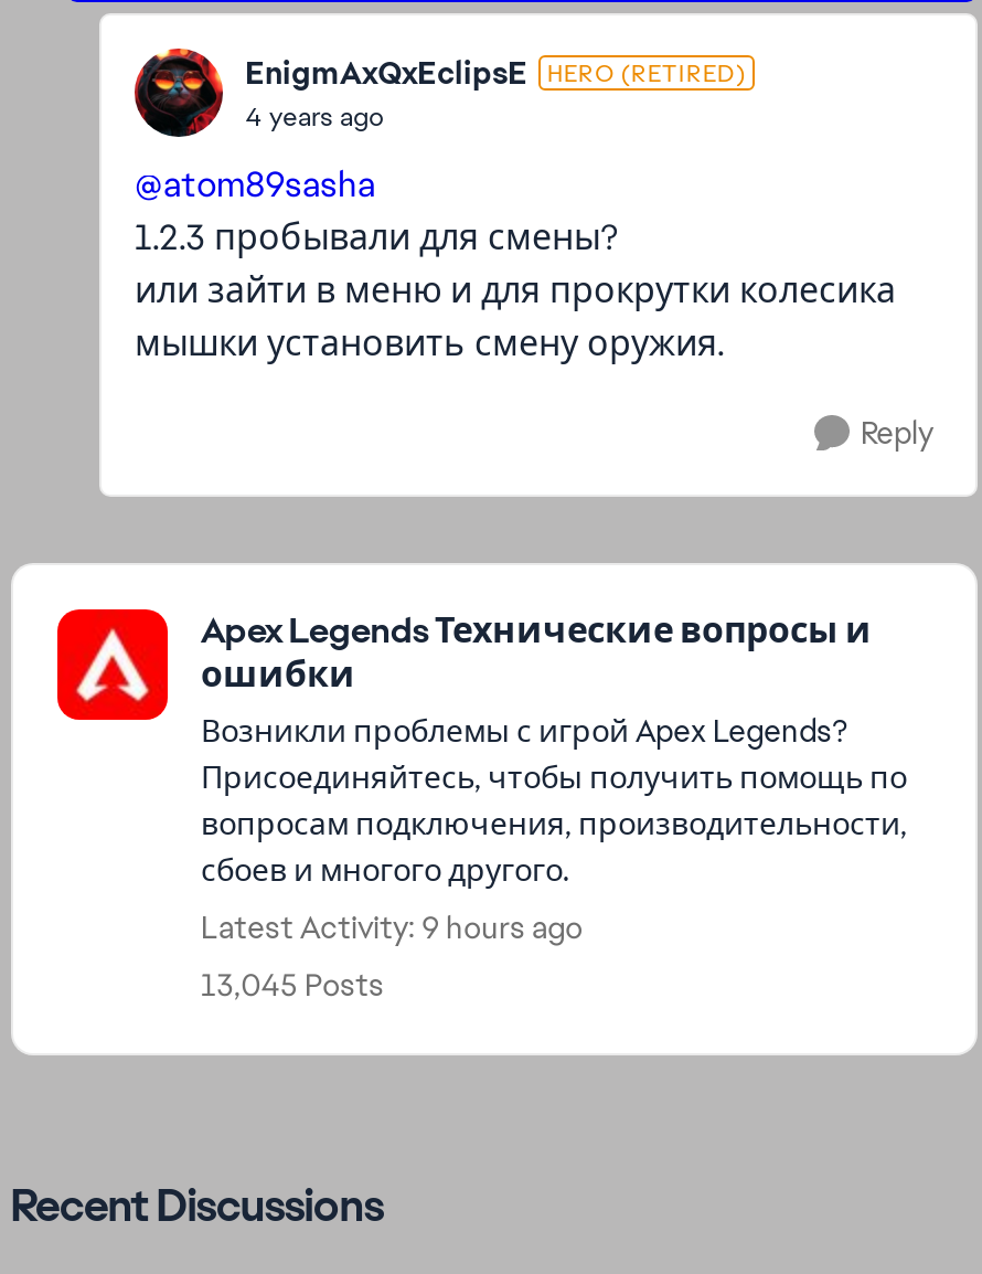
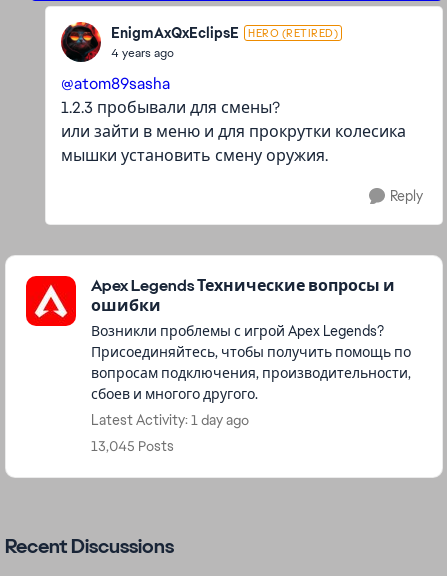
- Latest Activity: 9 hours ago
+ Latest Activity: 1 day ago
